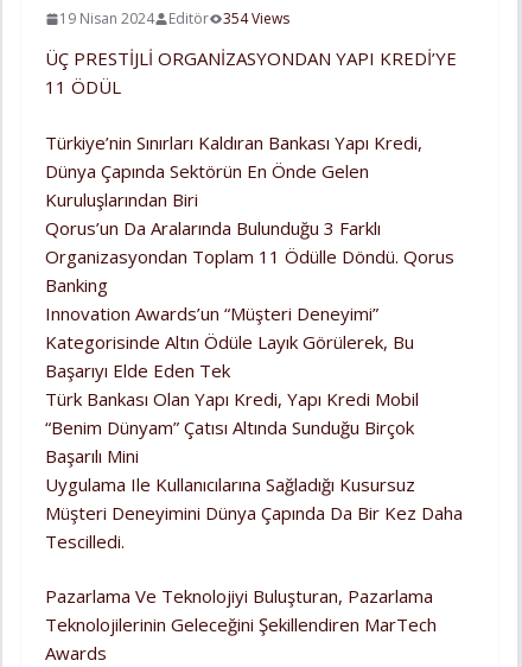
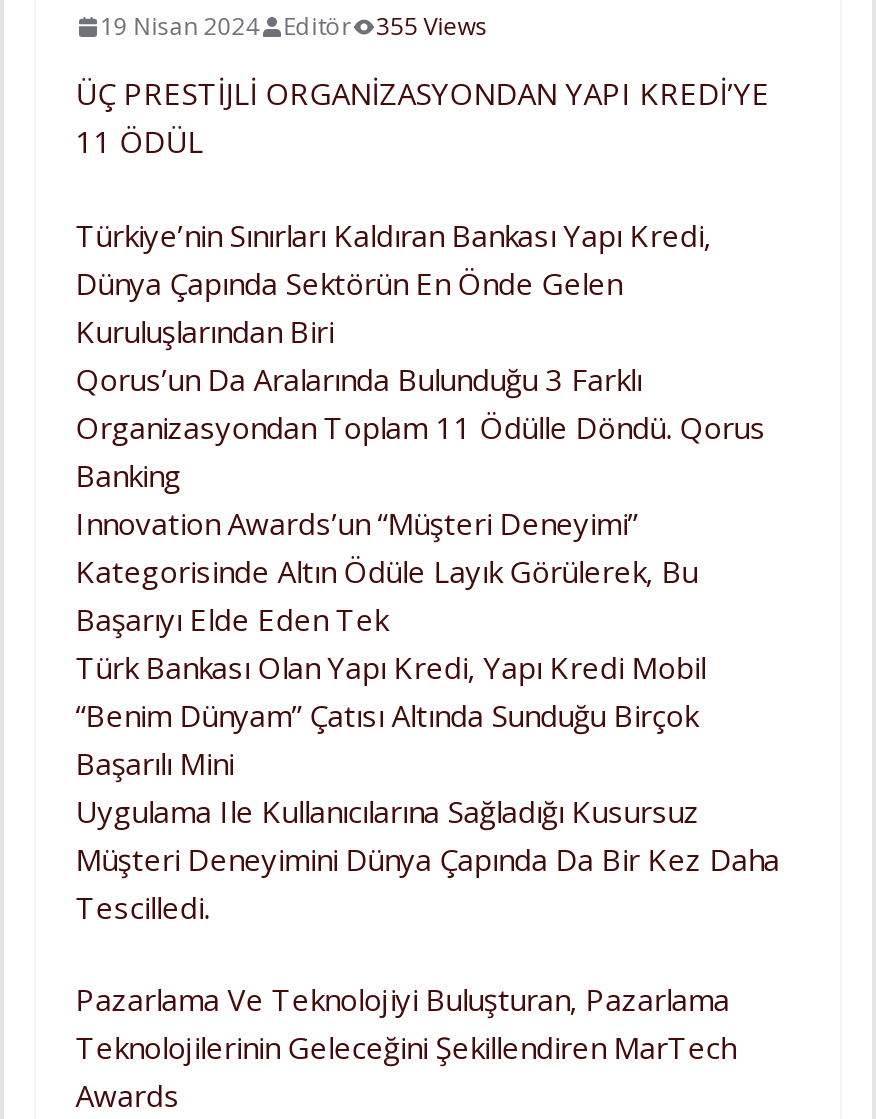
- 19 Nisan 2024 Editör 354 Views
+ 19 Nisan 2024 Editör 355 Views
